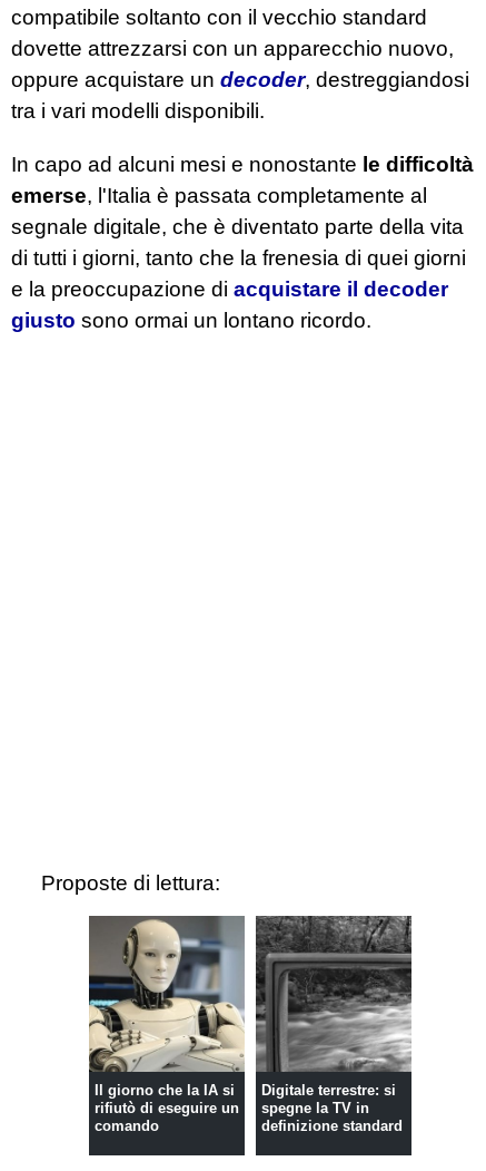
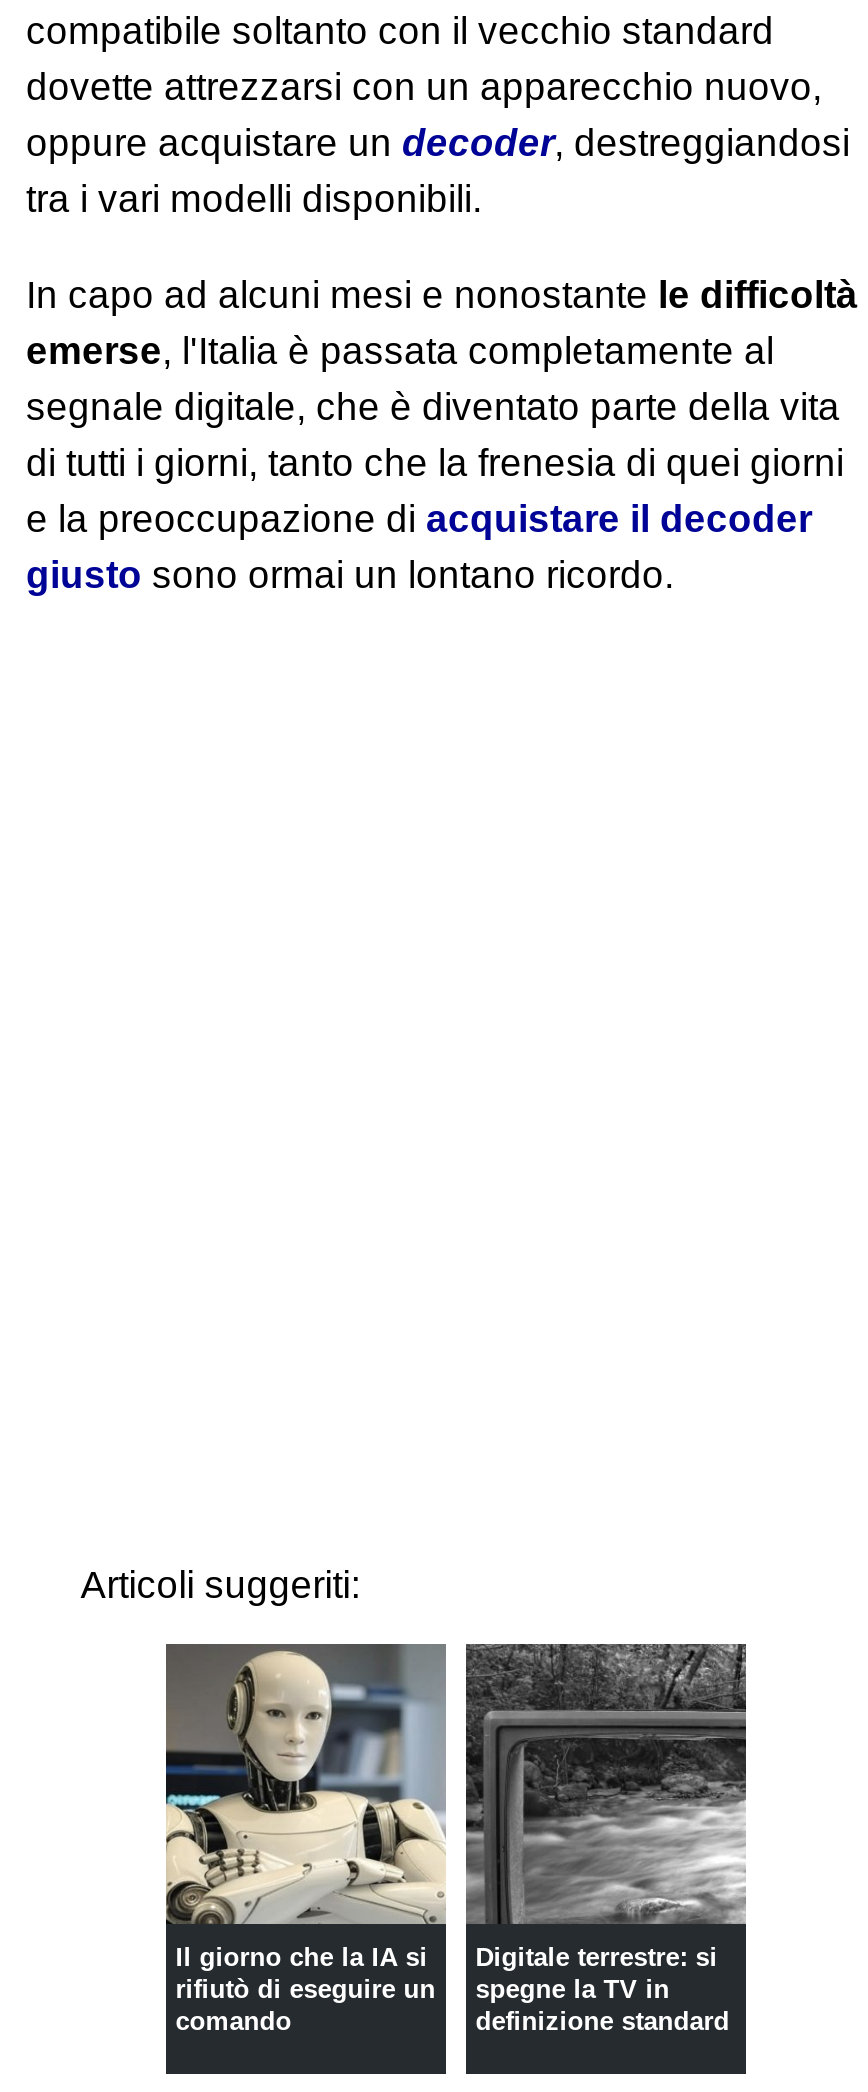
- Proposte di lettura:
+ Articoli suggeriti:
